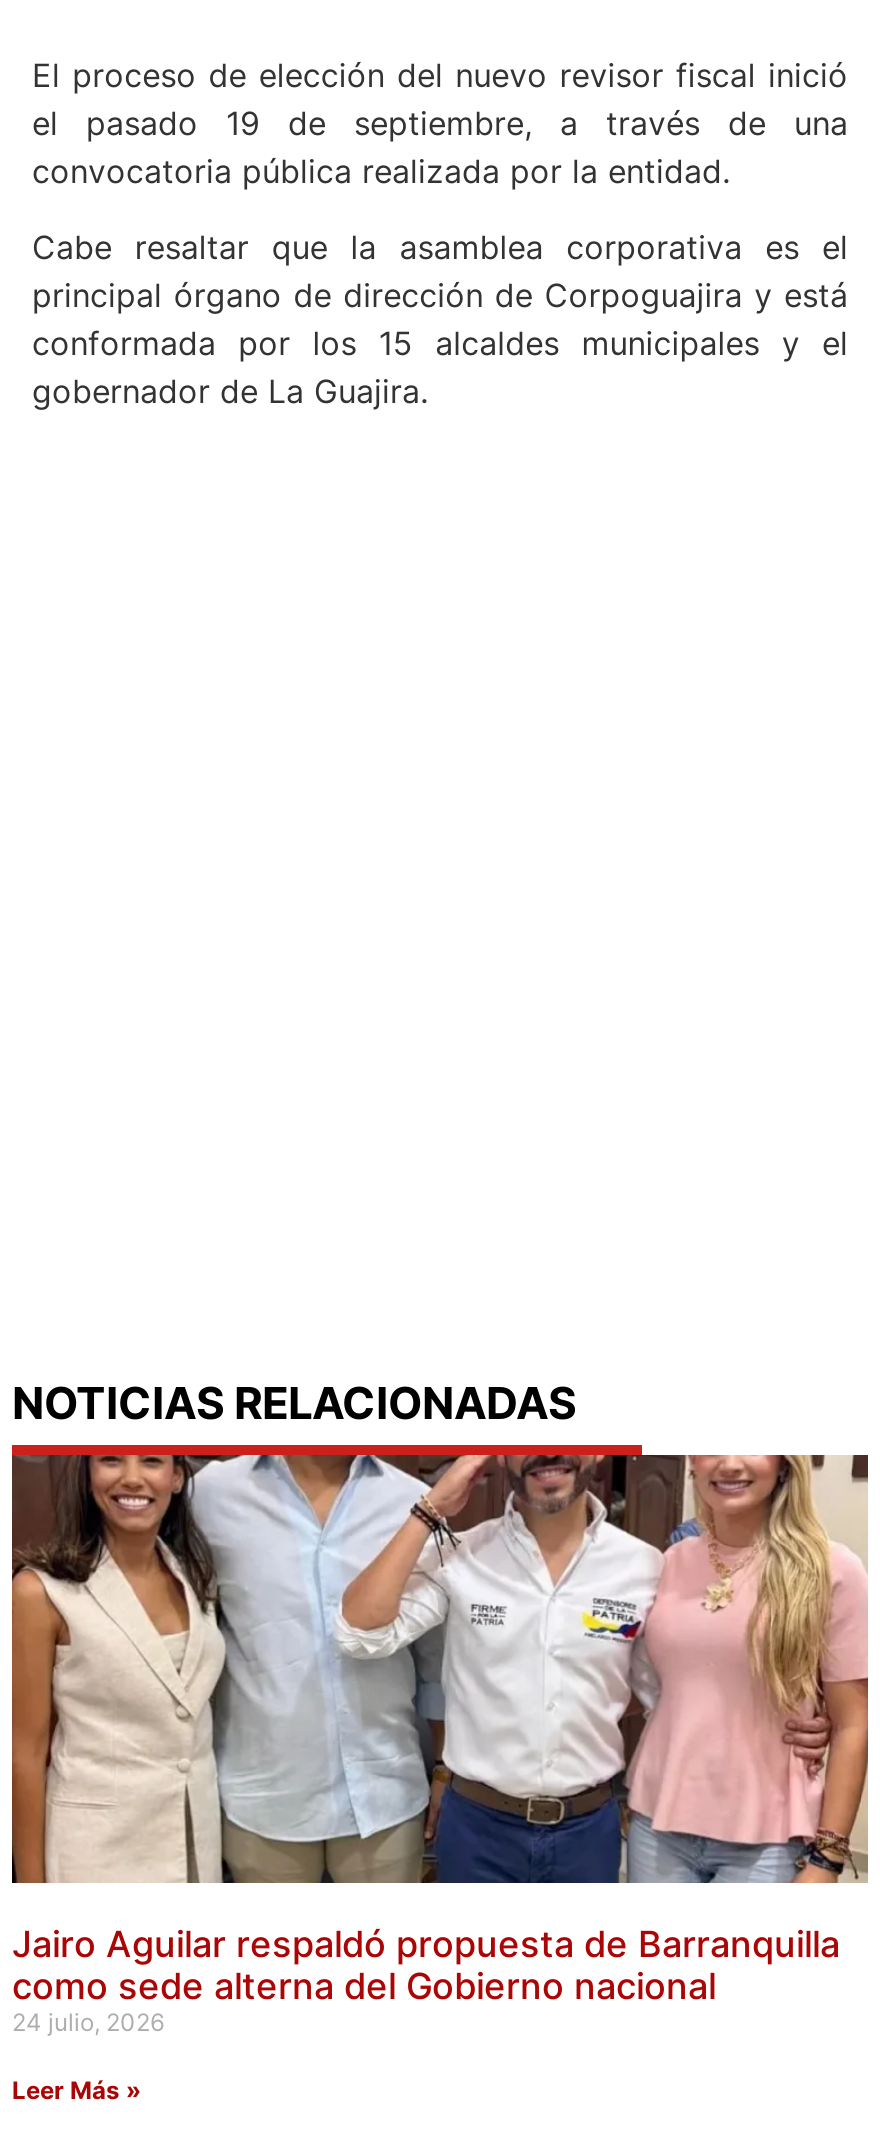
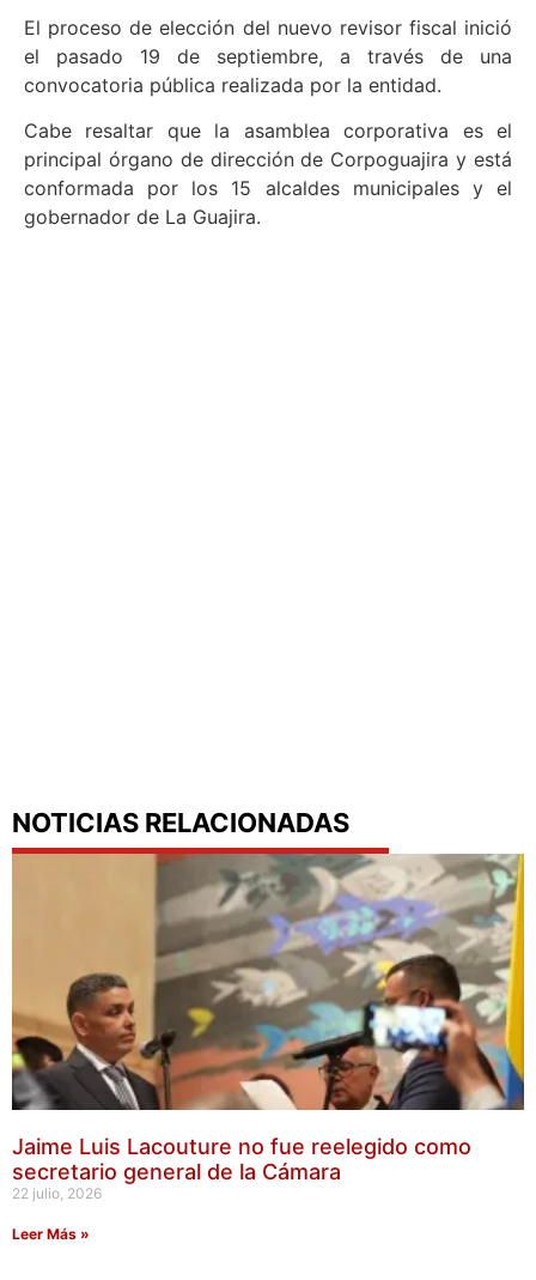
- [image]
- Jairo Aguilar respaldó propuesta de Barranquilla
- como sede alterna del Gobierno nacional
- 24 julio, 2026
+ [image]
+ Jaime Luis Lacouture no fue reelegido como
+ secretario general de la Cámara
+ 22 julio, 2026
